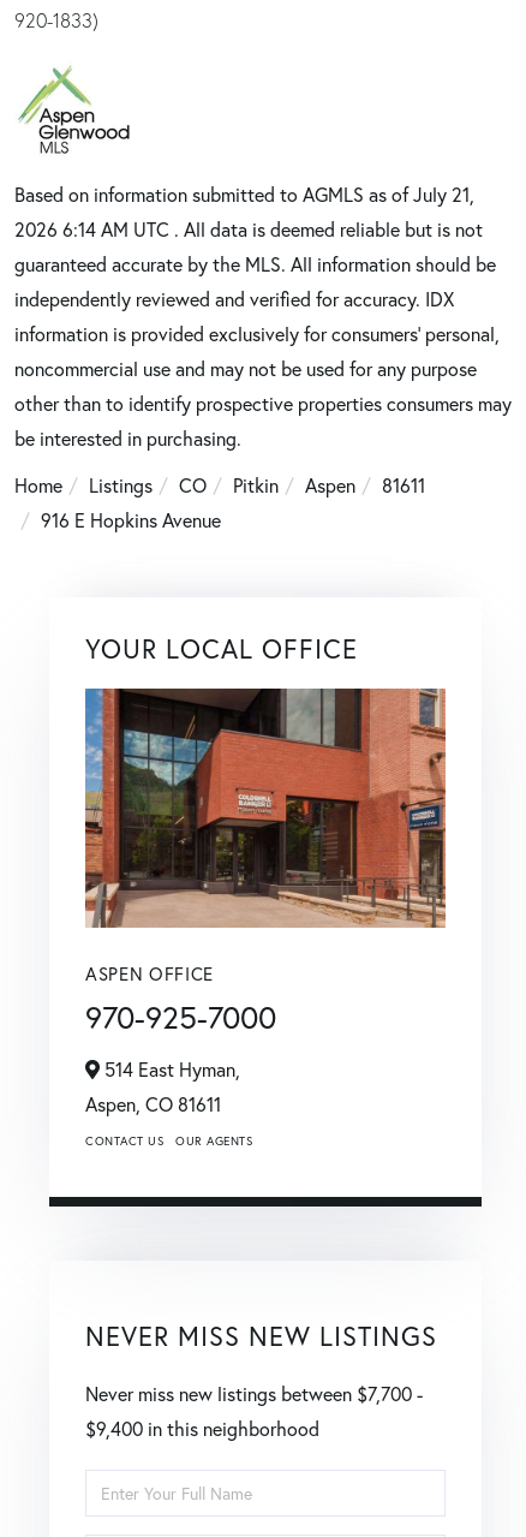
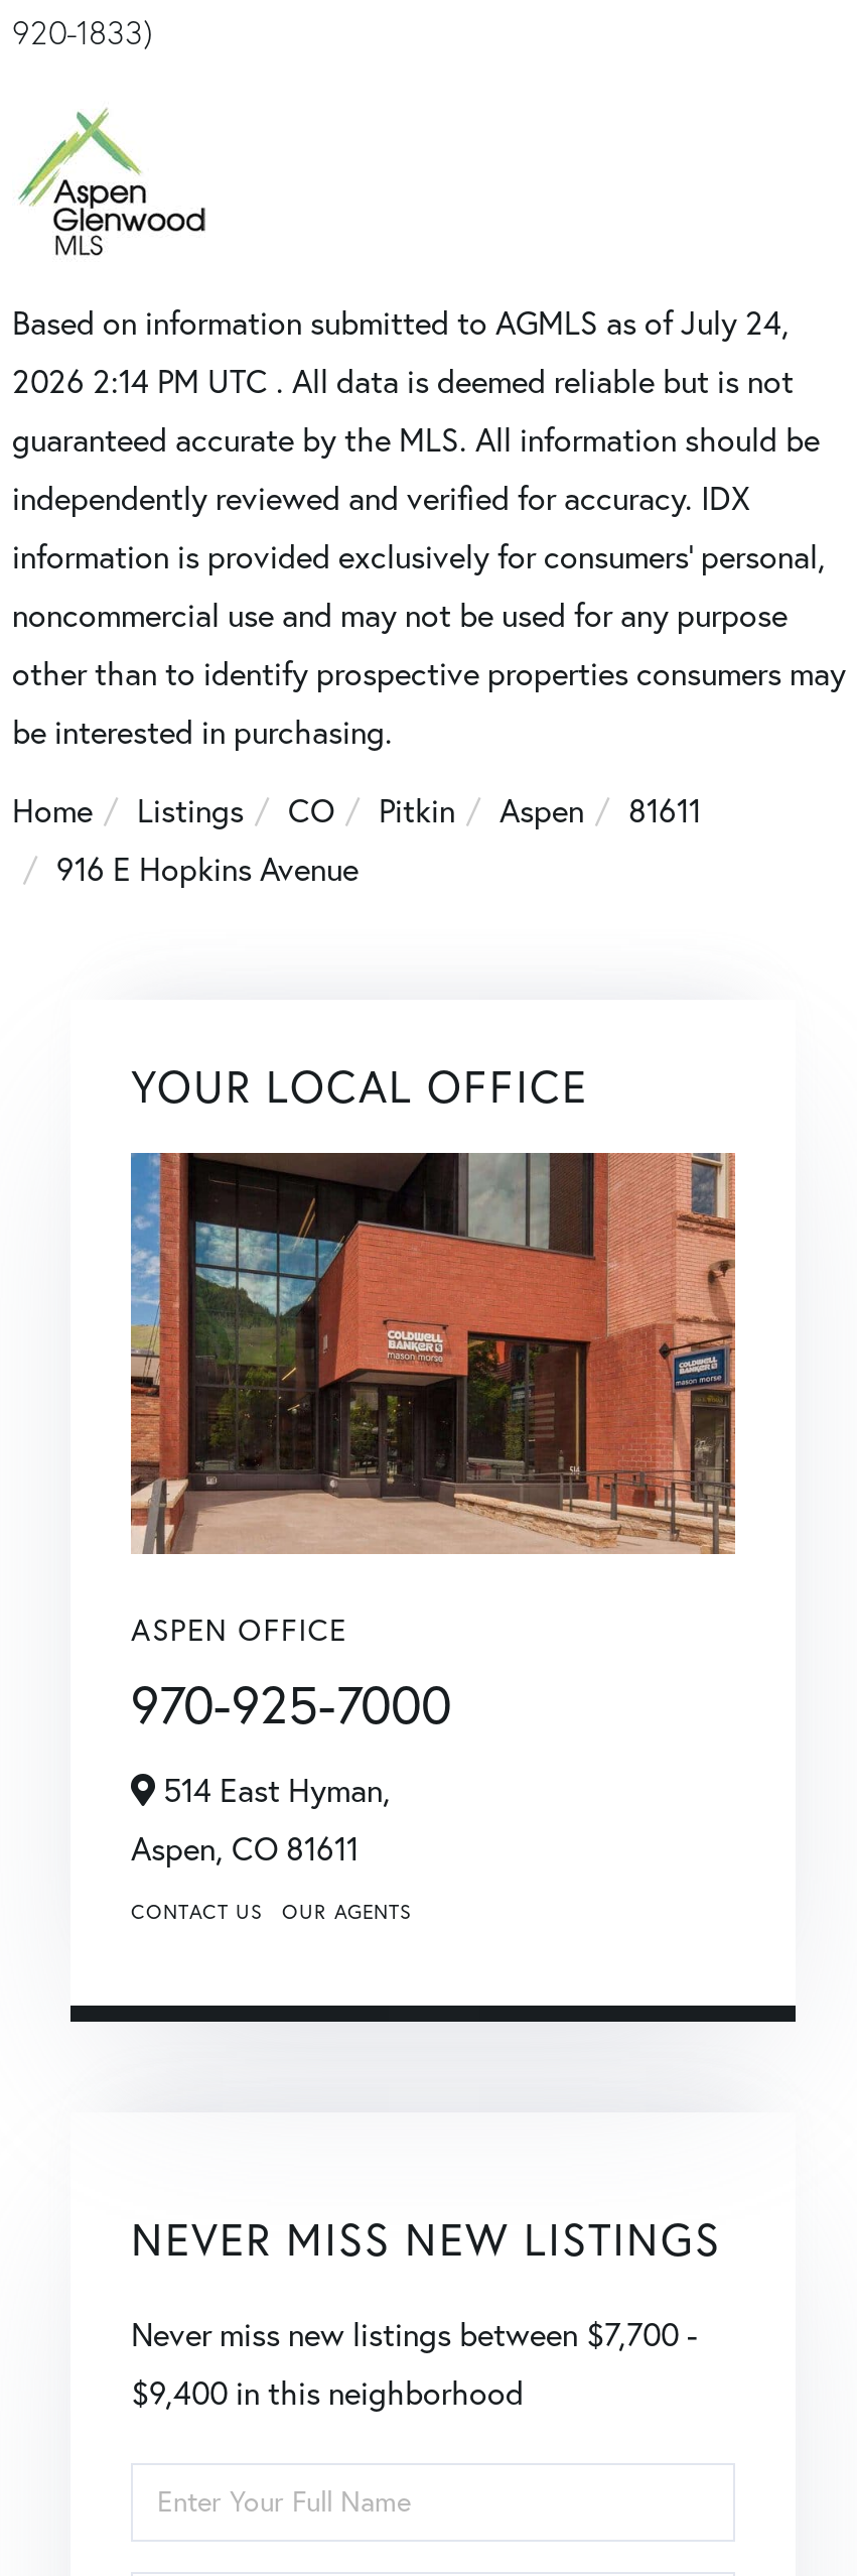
- Based on information submitted to AGMLS as of July 21,
+ Based on information submitted to AGMLS as of July 24,

- 2026 6:14 AM UTC . All data is deemed reliable but is not
+ 2026 2:14 PM UTC . All data is deemed reliable but is not
